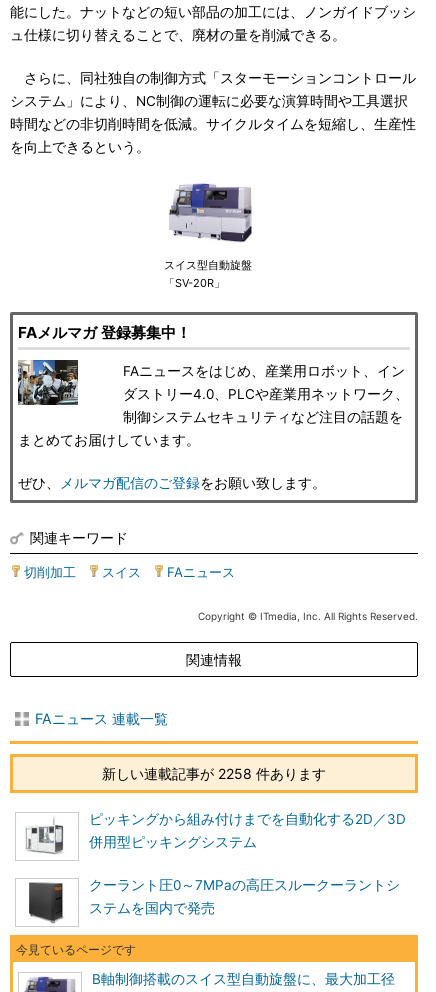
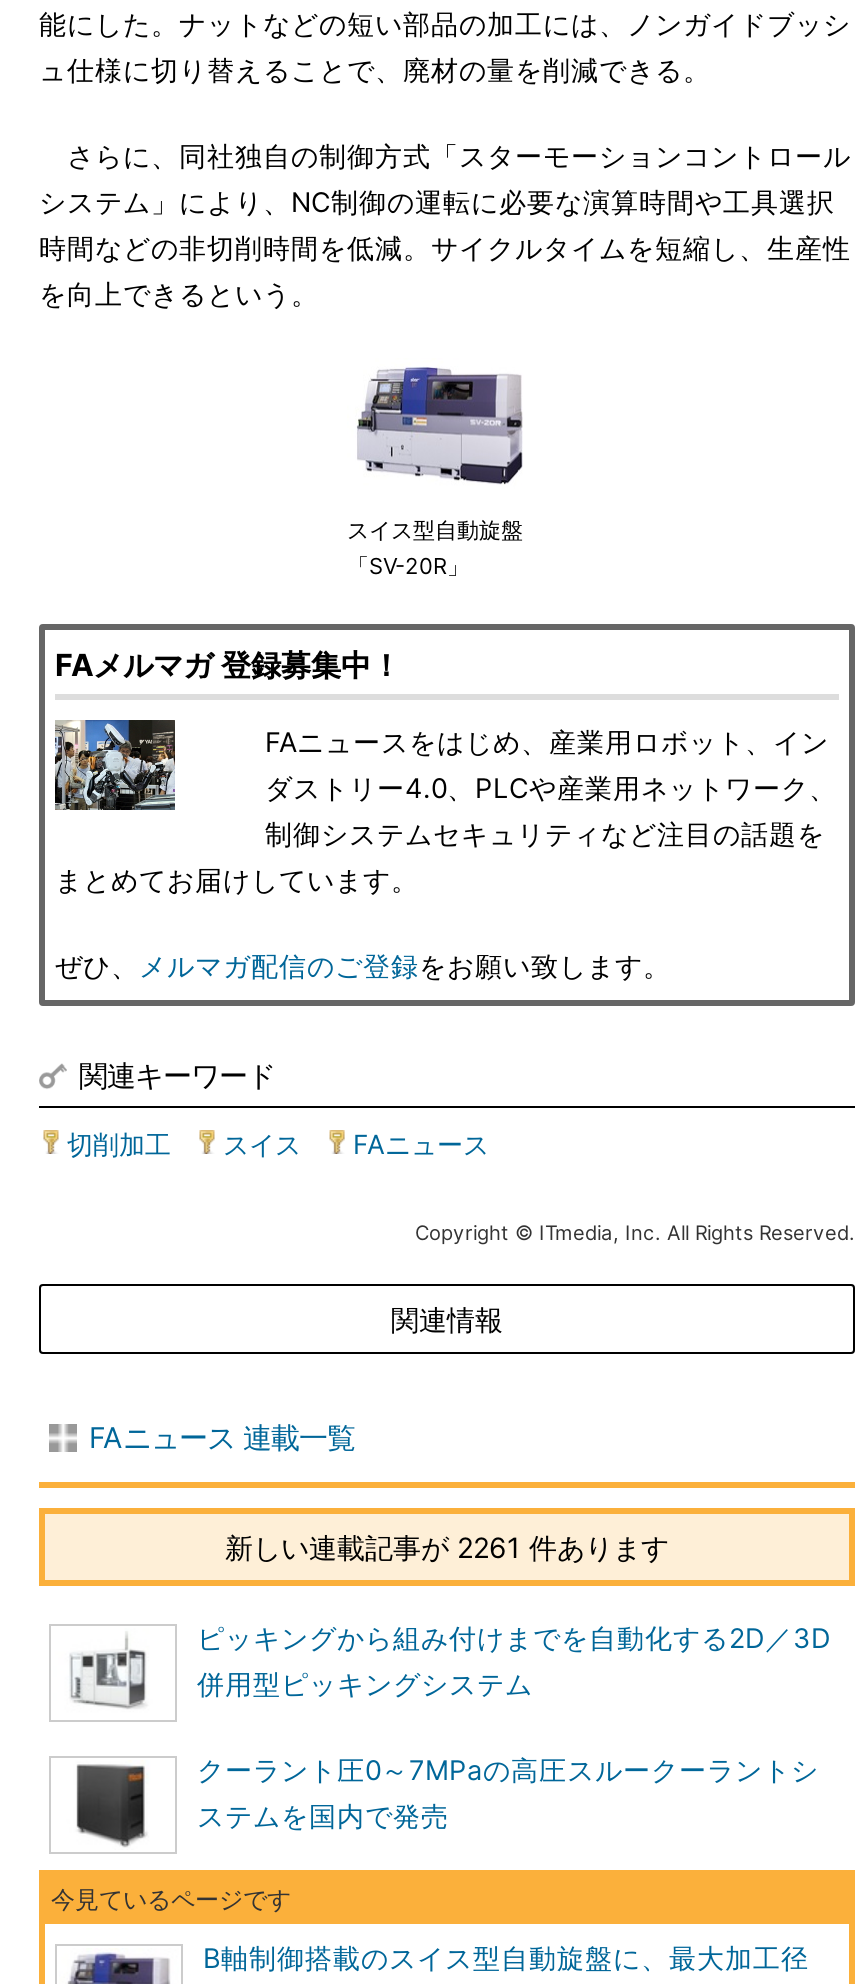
- 新しい連載記事が 2258 件あります
+ 新しい連載記事が 2261 件あります
